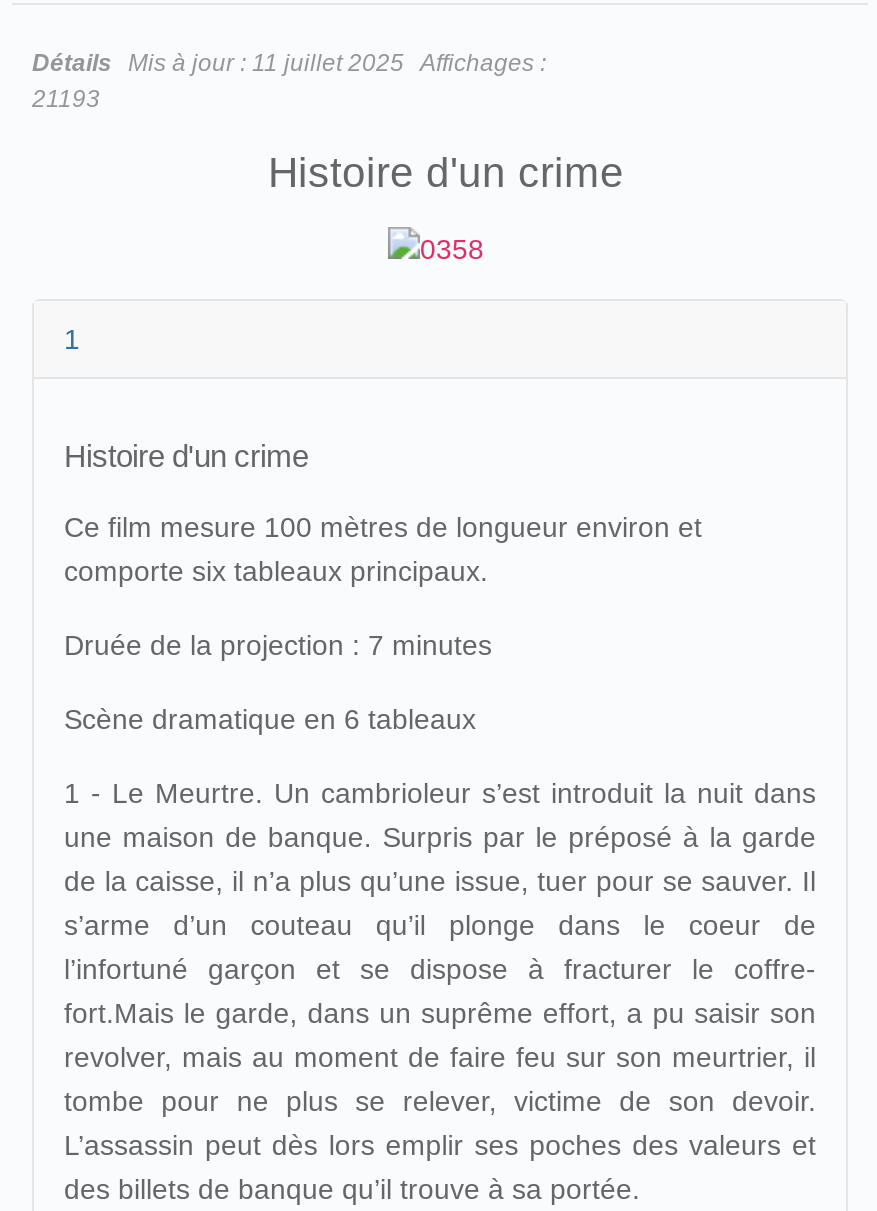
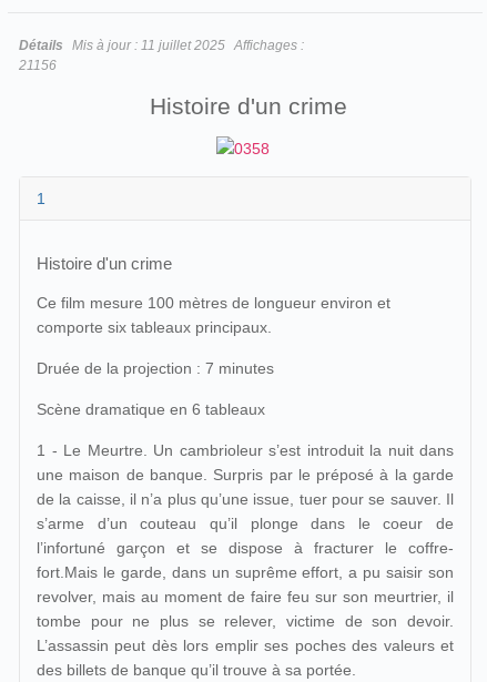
- 21193
+ 21156
